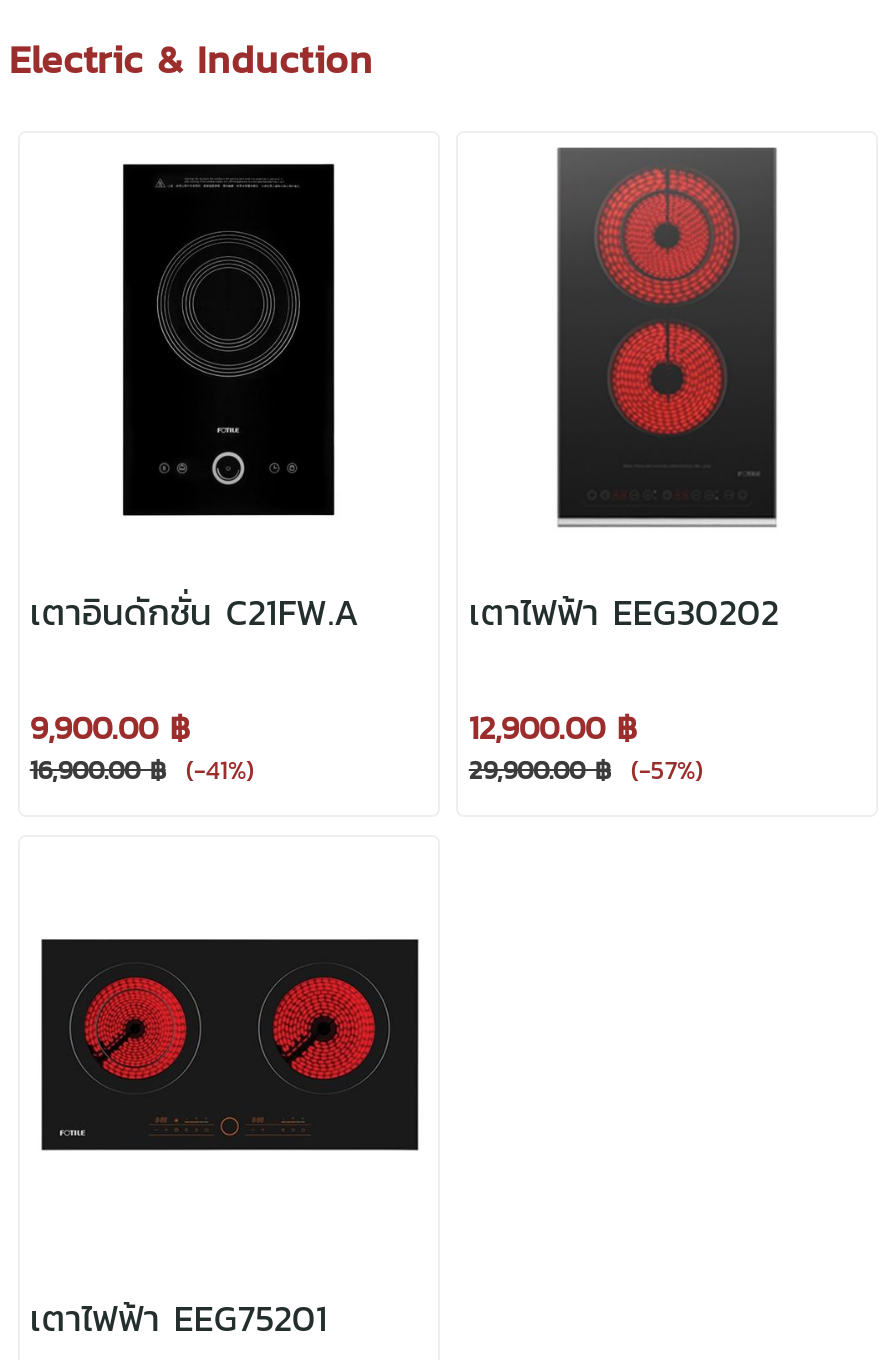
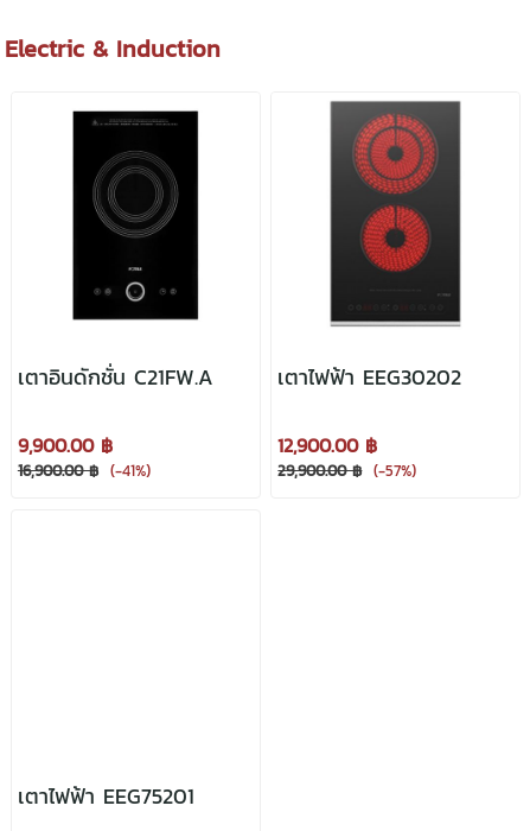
- [image]
